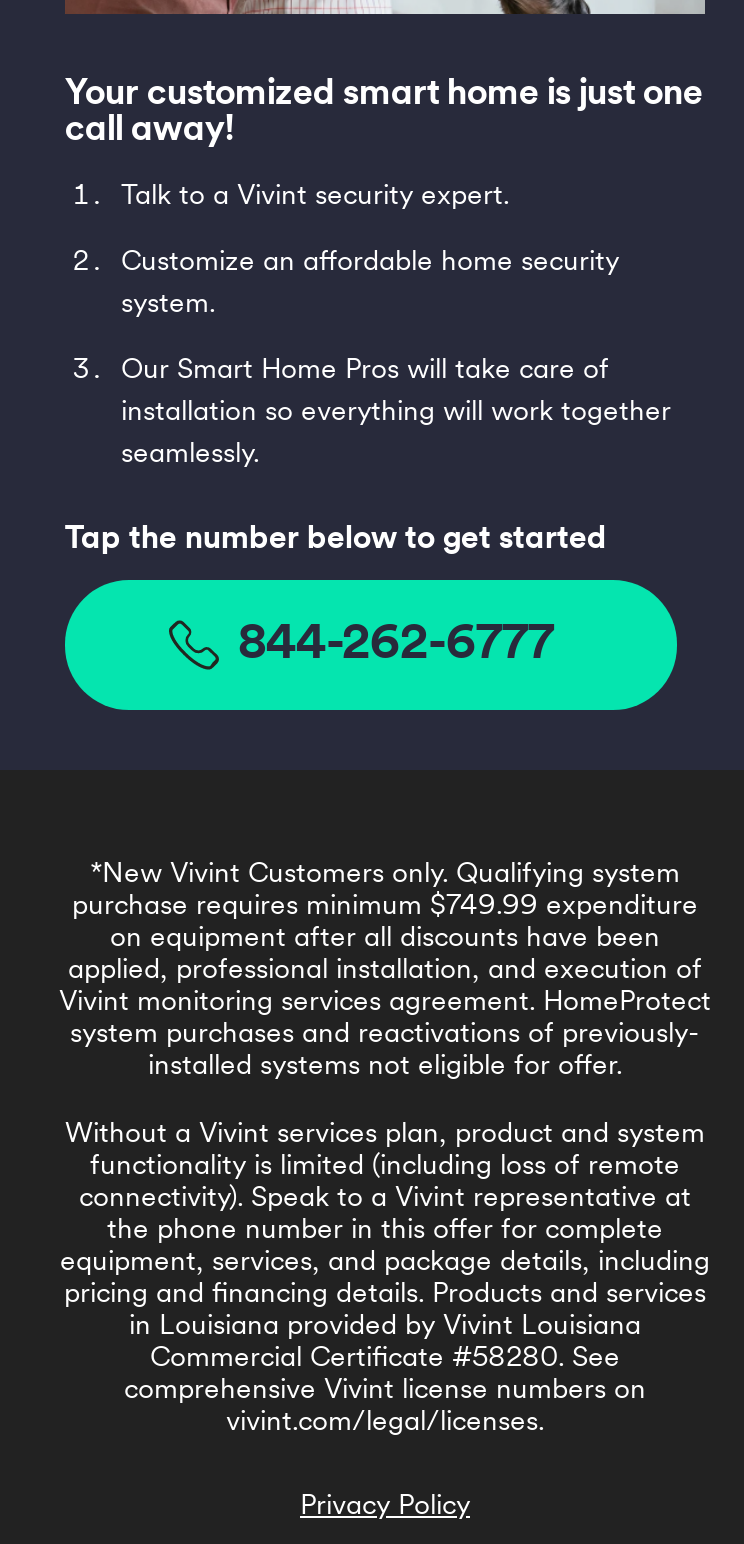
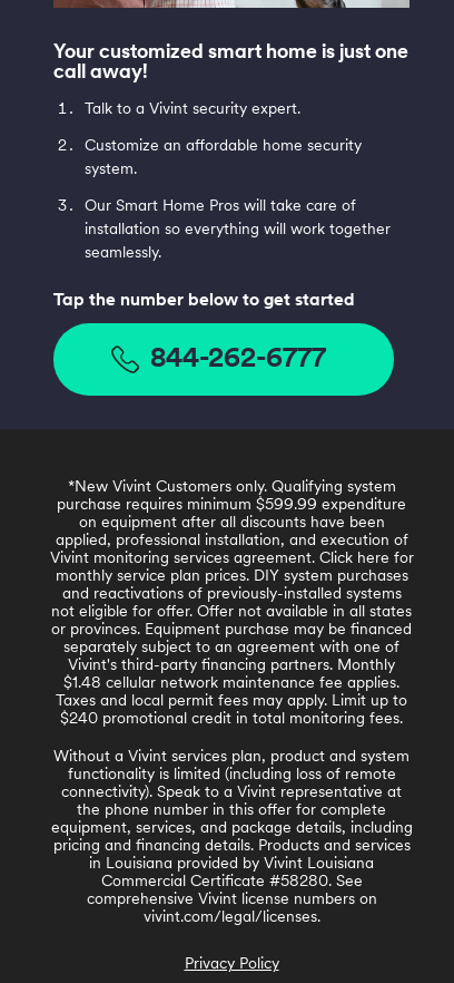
- purchase requires minimum $749.99 expenditure
+ purchase requires minimum $599.99 expenditure

- Vivint monitoring services agreement. HomeProtect
- system purchases and reactivations of previously-
- installed systems not eligible for offer.
+ Vivint monitoring services agreement. Click here for
+ monthly service plan prices. DIY system purchases
+ and reactivations of previously-installed systems
+ not eligible for offer. Offer not available in all states
+ or provinces. Equipment purchase may be financed
+ separately subject to an agreement with one of
+ Vivint's third-party financing partners. Monthly
+ $1.48 cellular network maintenance fee applies.
+ Taxes and local permit fees may apply. Limit up to
+ $240 promotional credit in total monitoring fees.
